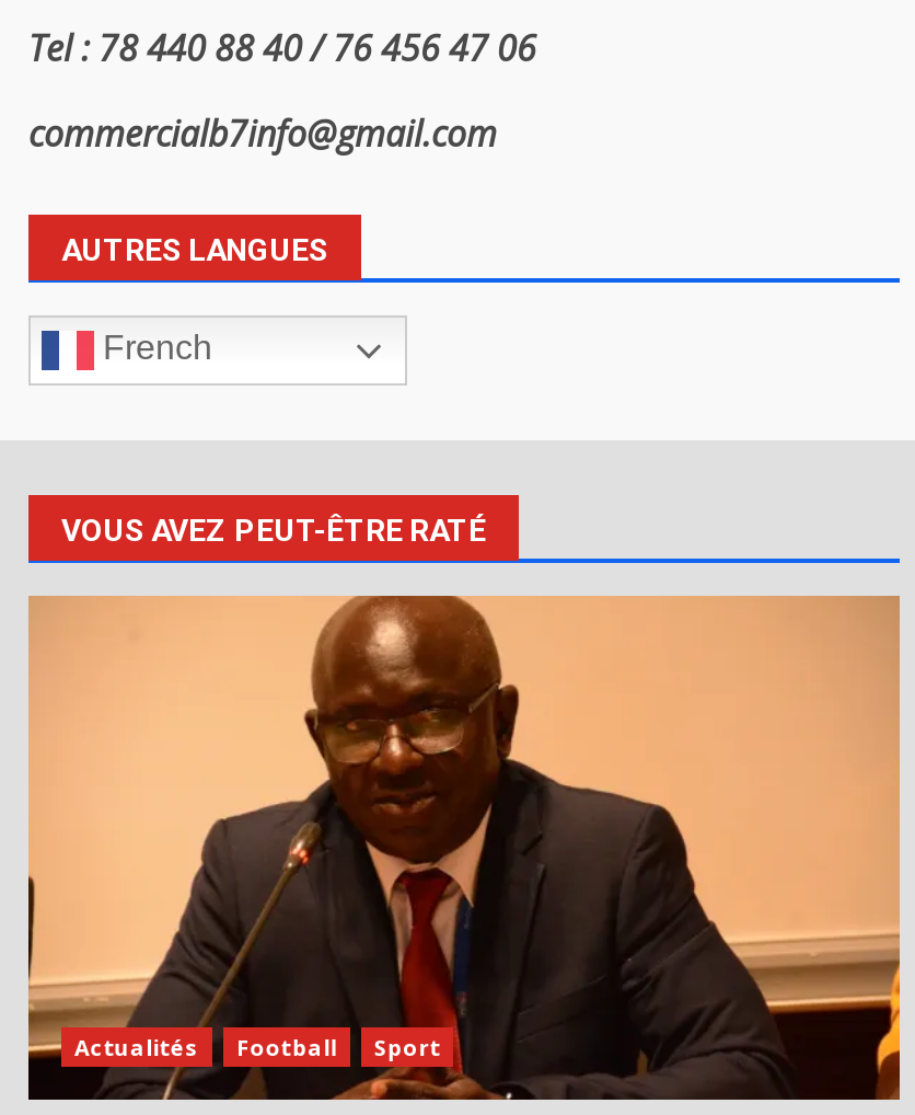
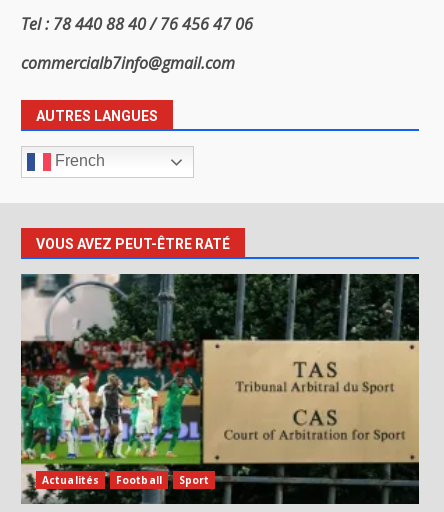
- [image]
+ [image]
